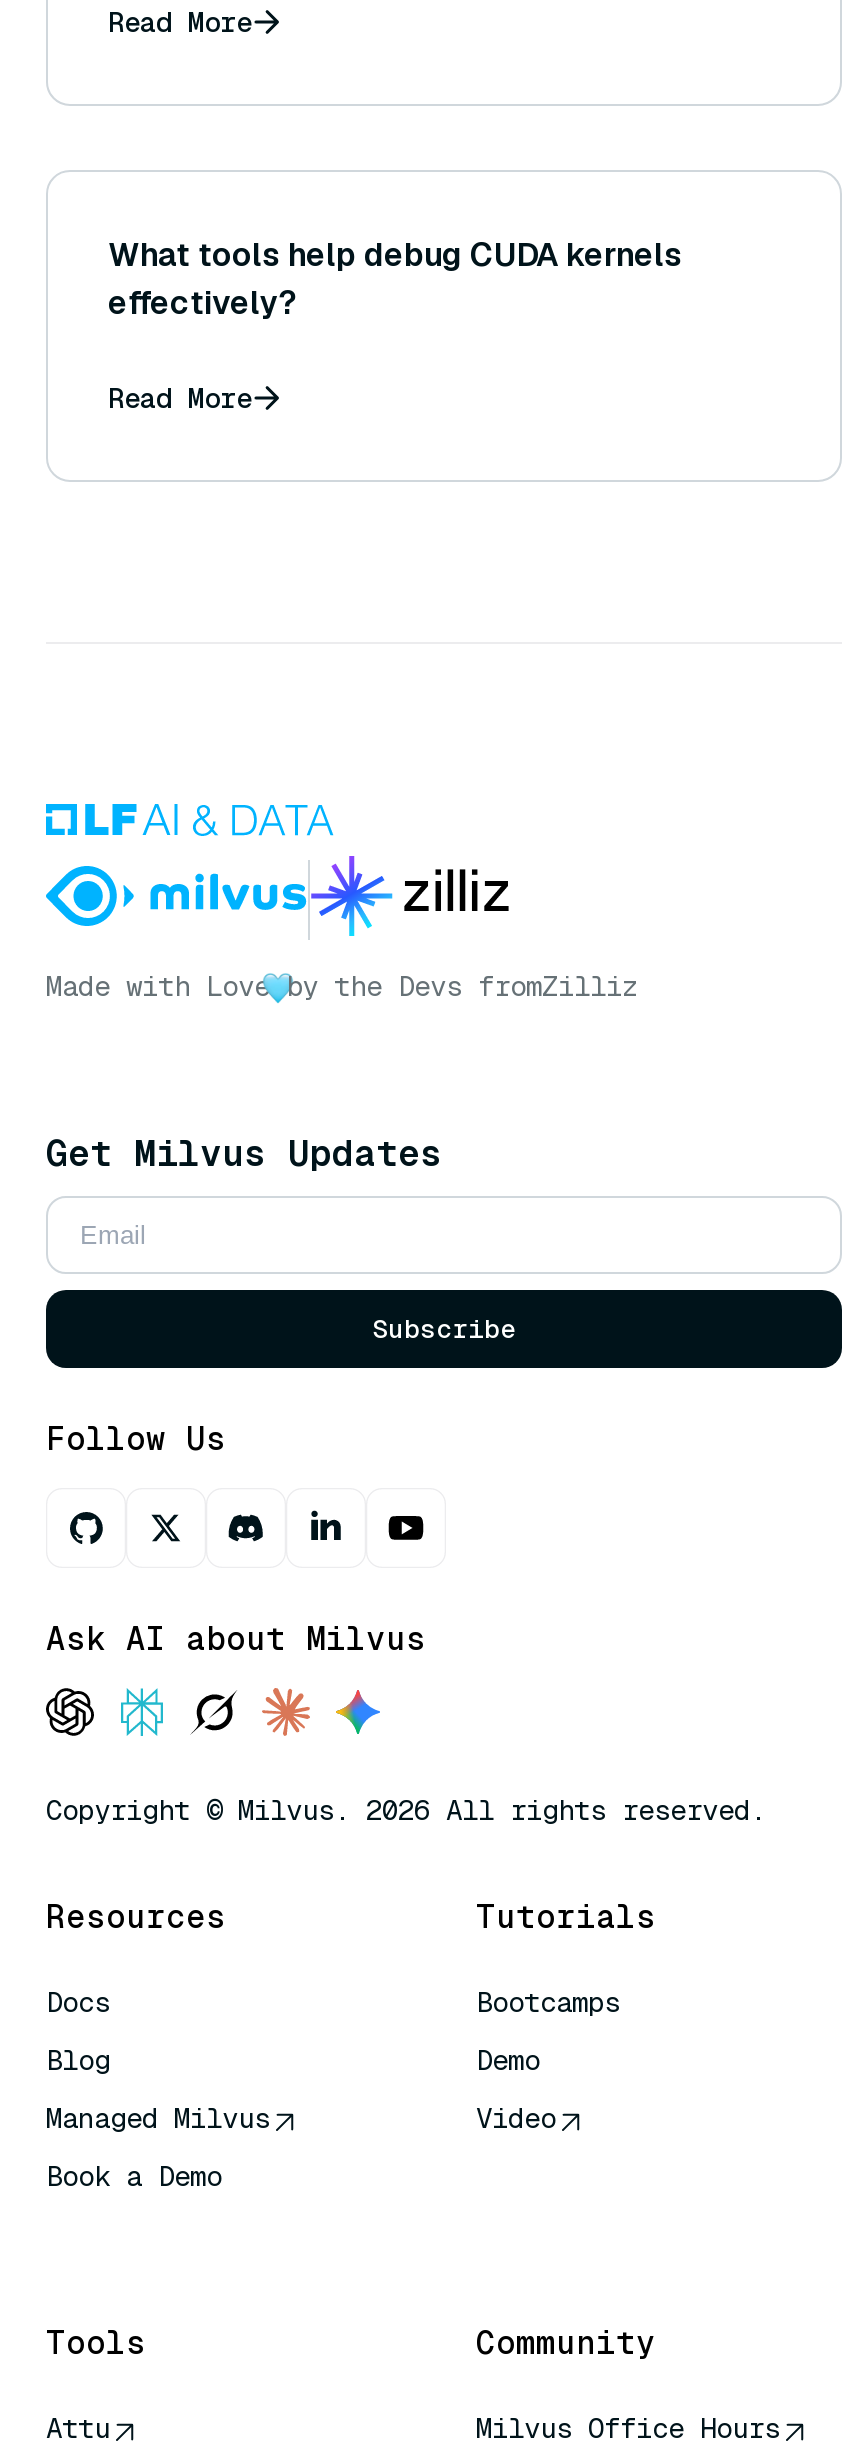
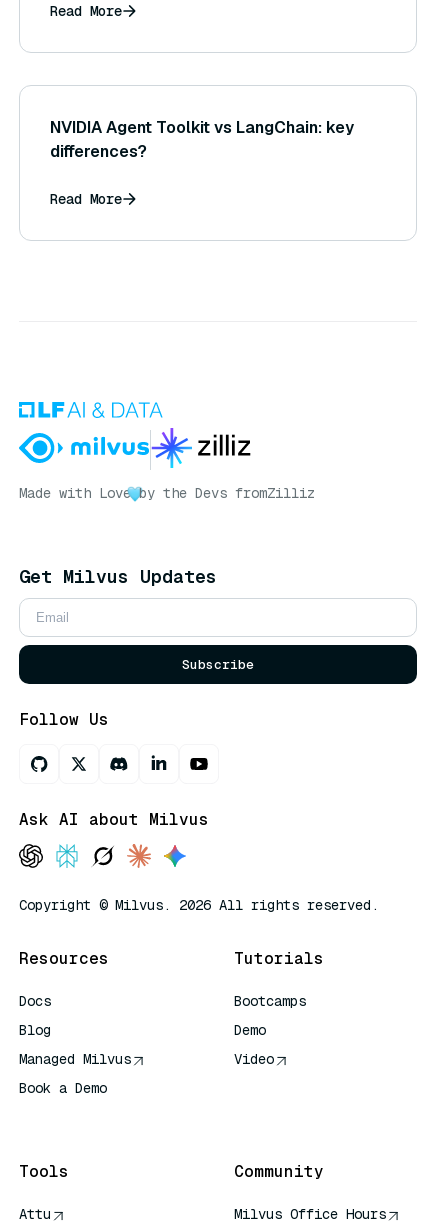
- What tools help debug CUDA kernels
- effectively?
+ NVIDIA Agent Toolkit vs LangChain: key
+ differences?
